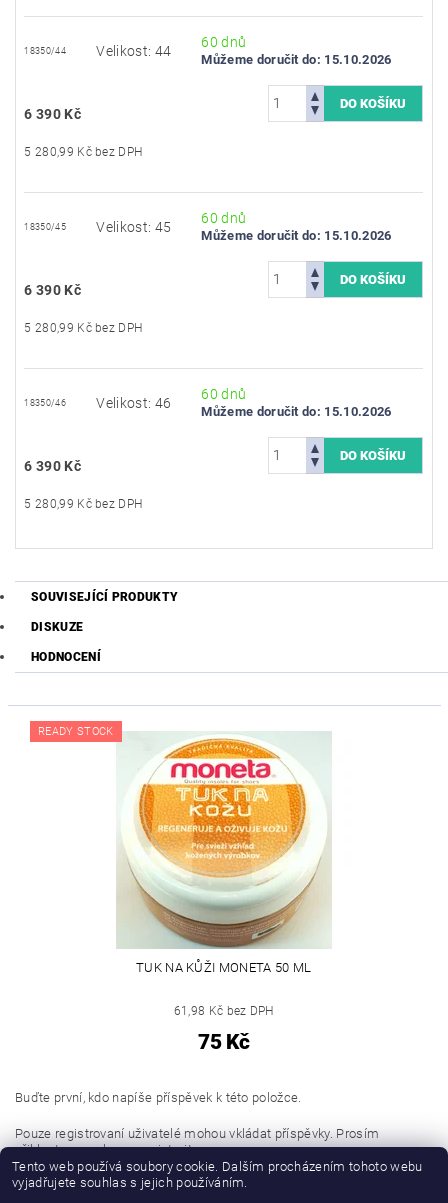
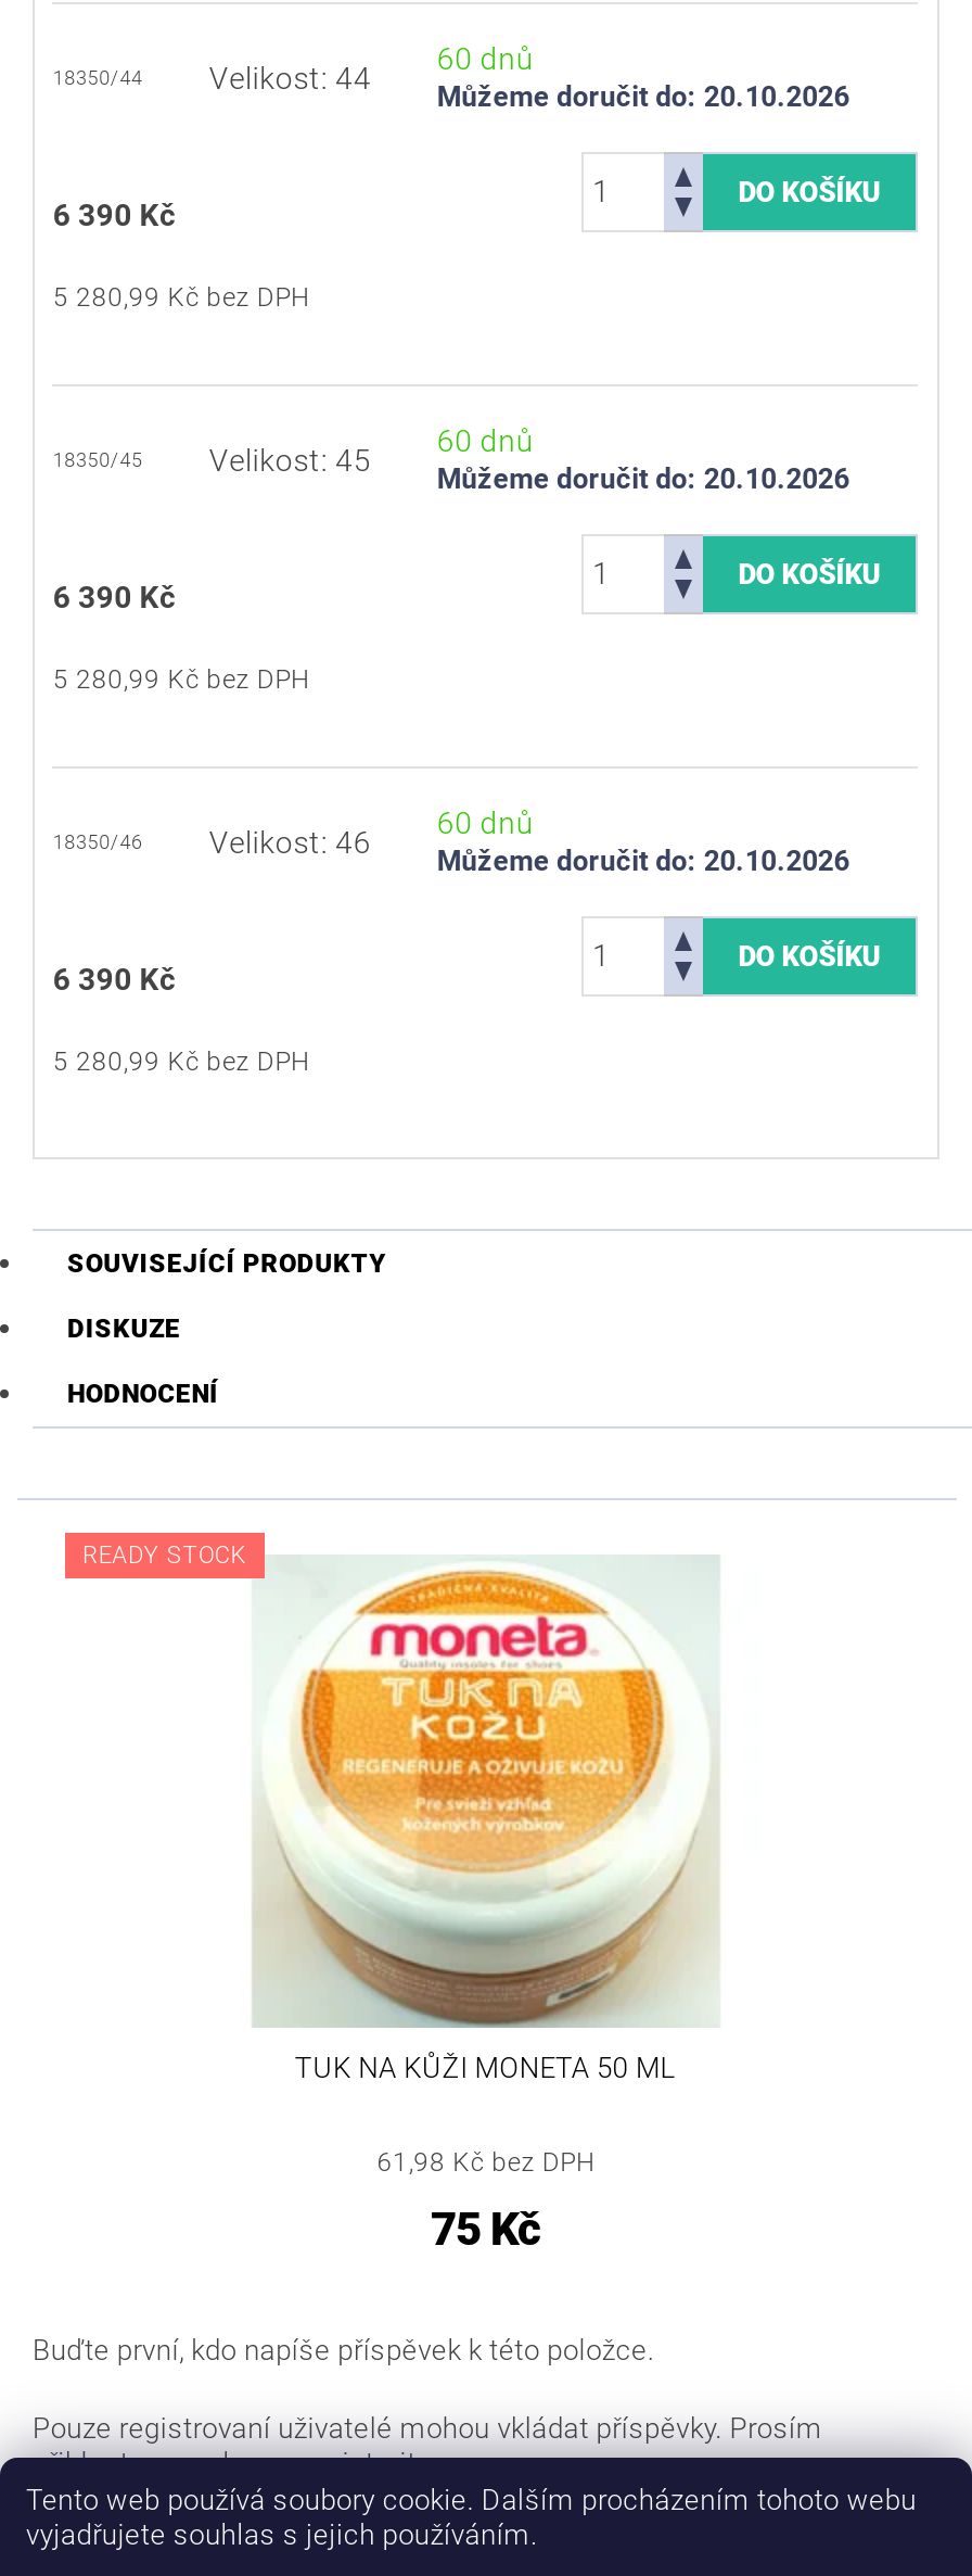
- Můžeme doručit do: 15.10.2026
+ Můžeme doručit do: 20.10.2026

- Můžeme doručit do: 15.10.2026
+ Můžeme doručit do: 20.10.2026

- Můžeme doručit do: 15.10.2026
+ Můžeme doručit do: 20.10.2026
